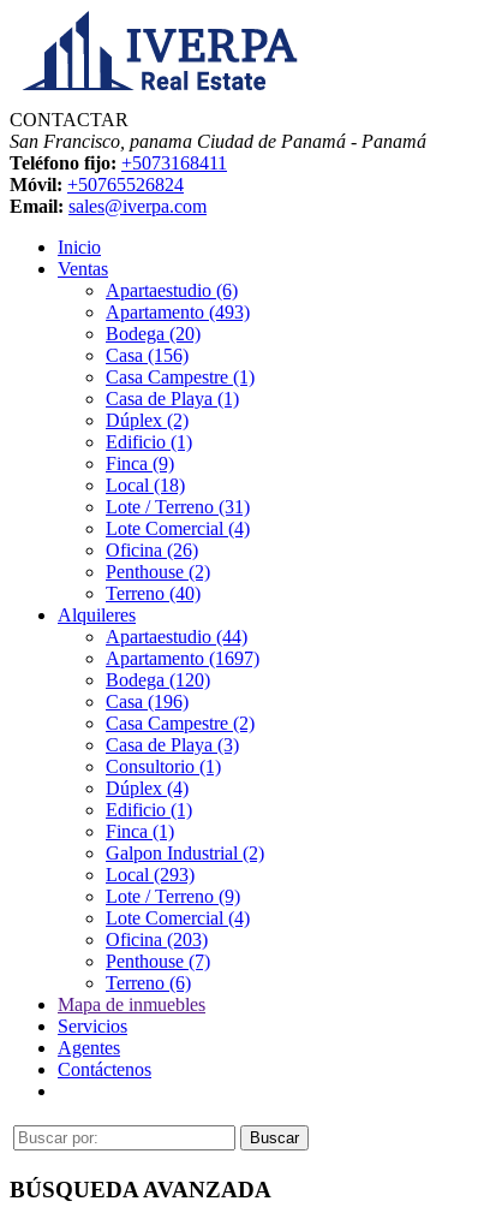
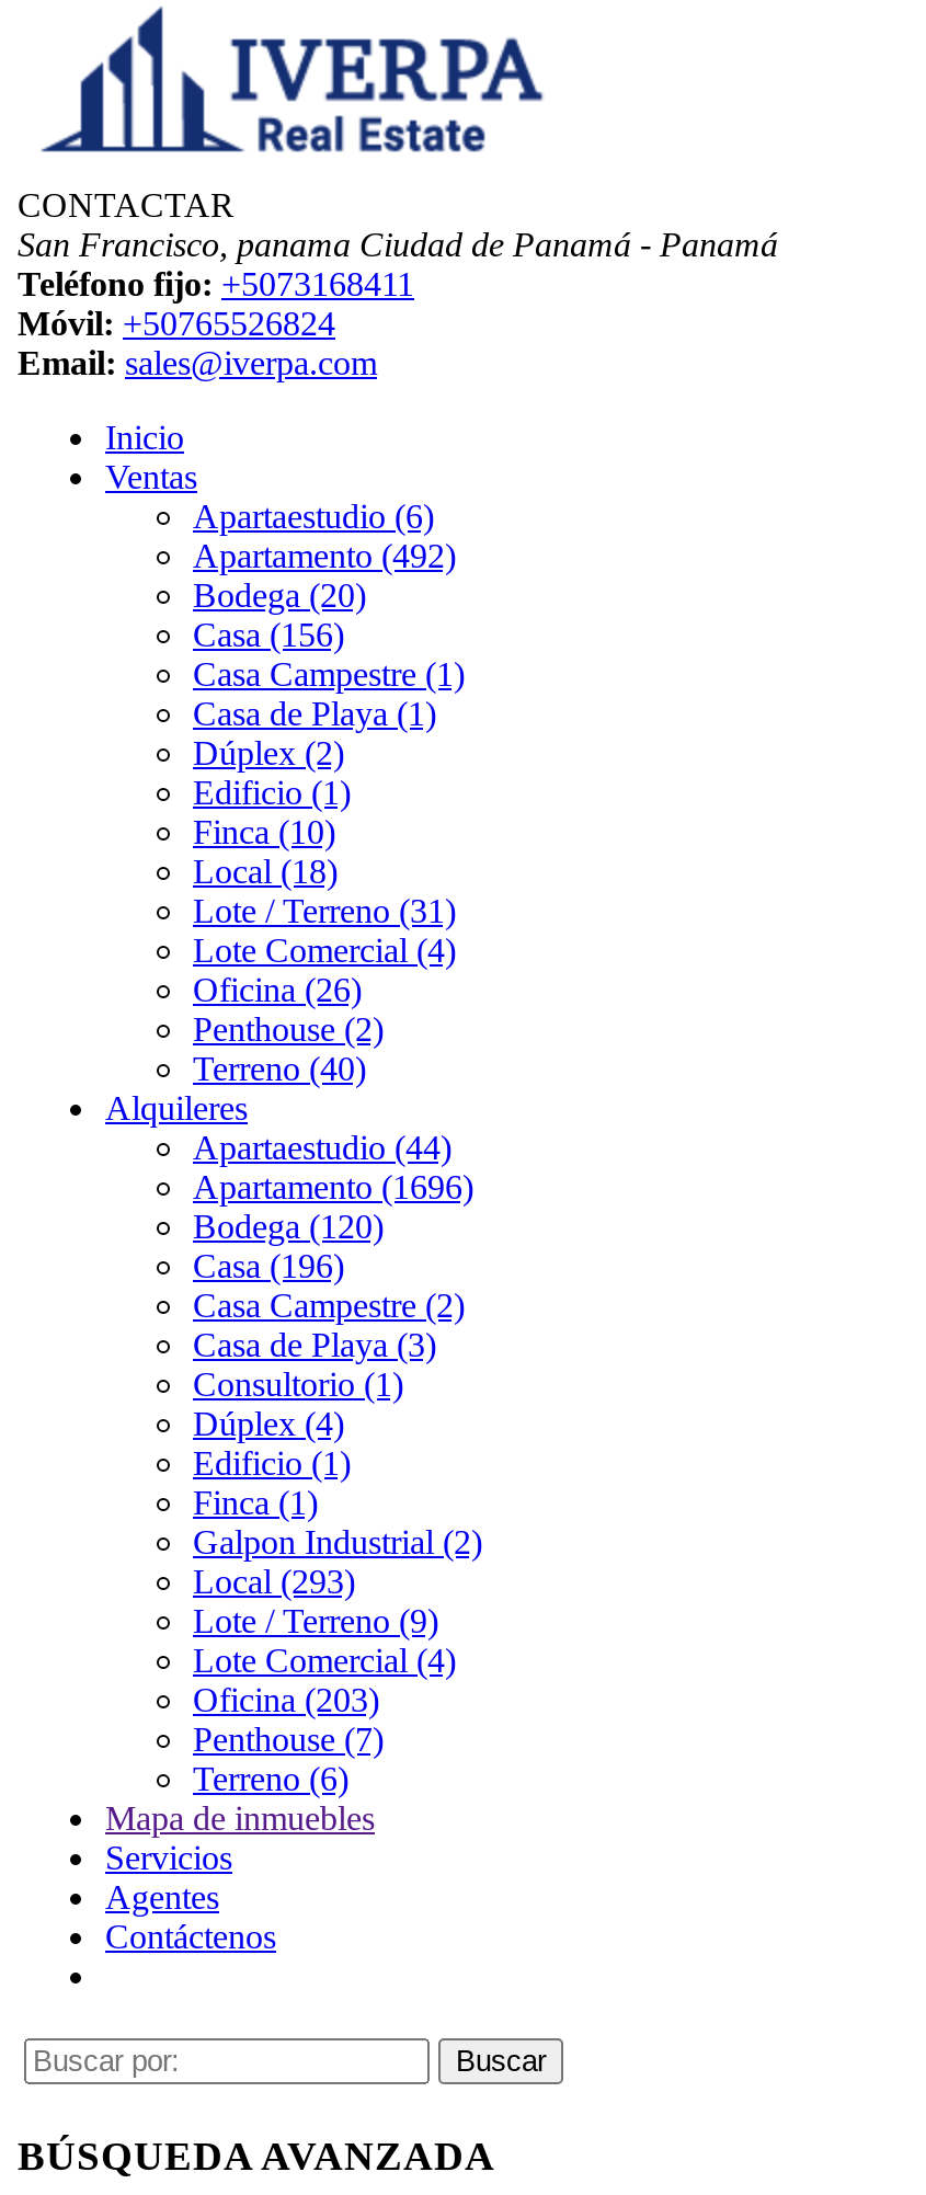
- Apartamento (493)
+ Apartamento (492)

- Finca (9)
+ Finca (10)

- Apartamento (1697)
+ Apartamento (1696)
